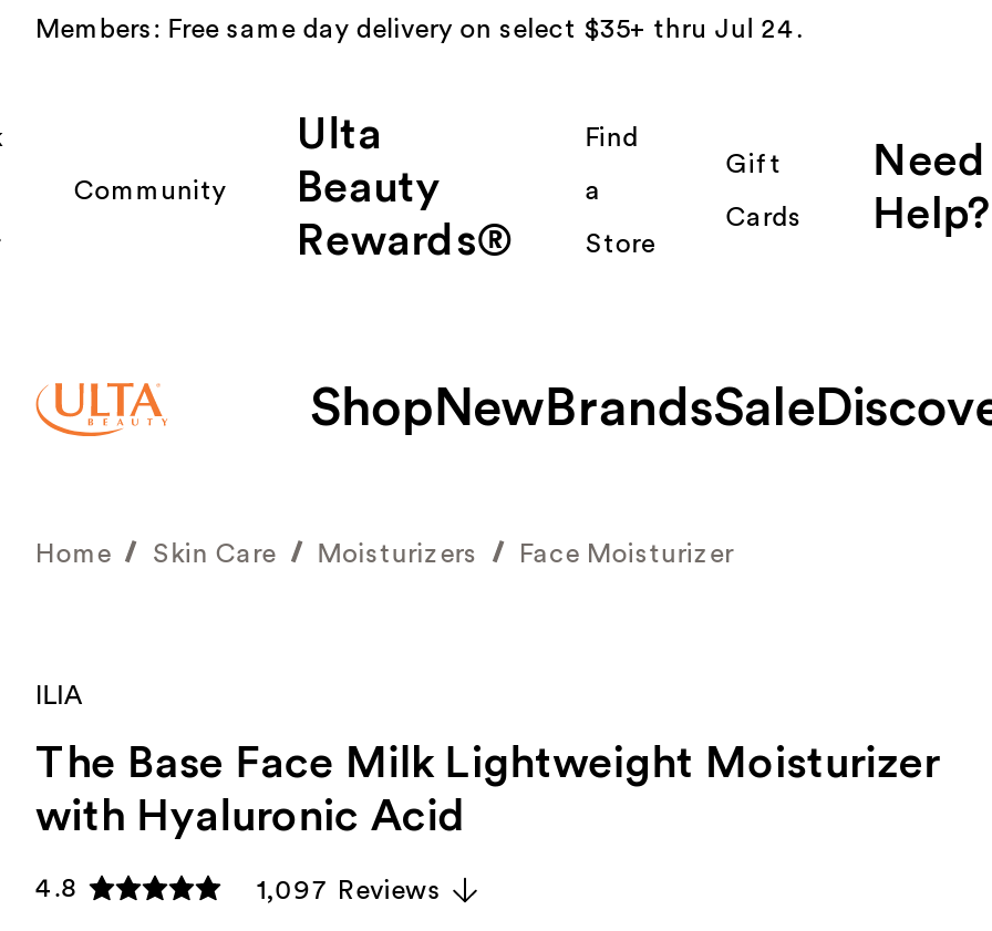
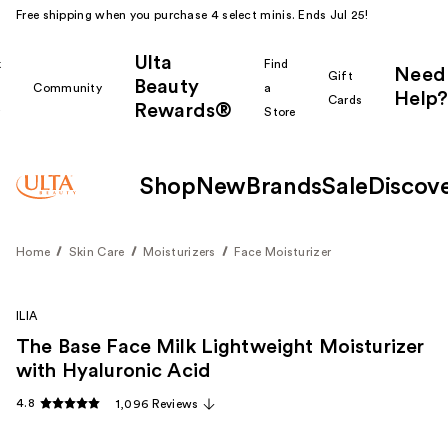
- Members: Free same day delivery on select $35+ thru Jul 24.
+ Free shipping when you purchase 4 select minis. Ends Jul 25!

- 1,097 Reviews
+ 1,096 Reviews
